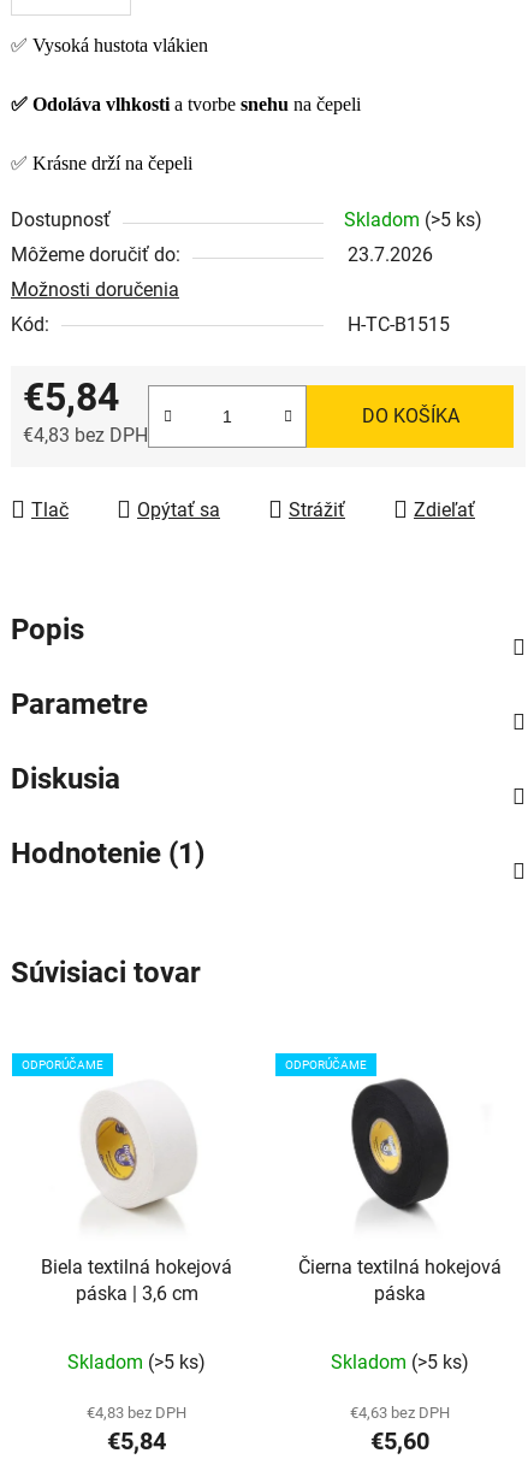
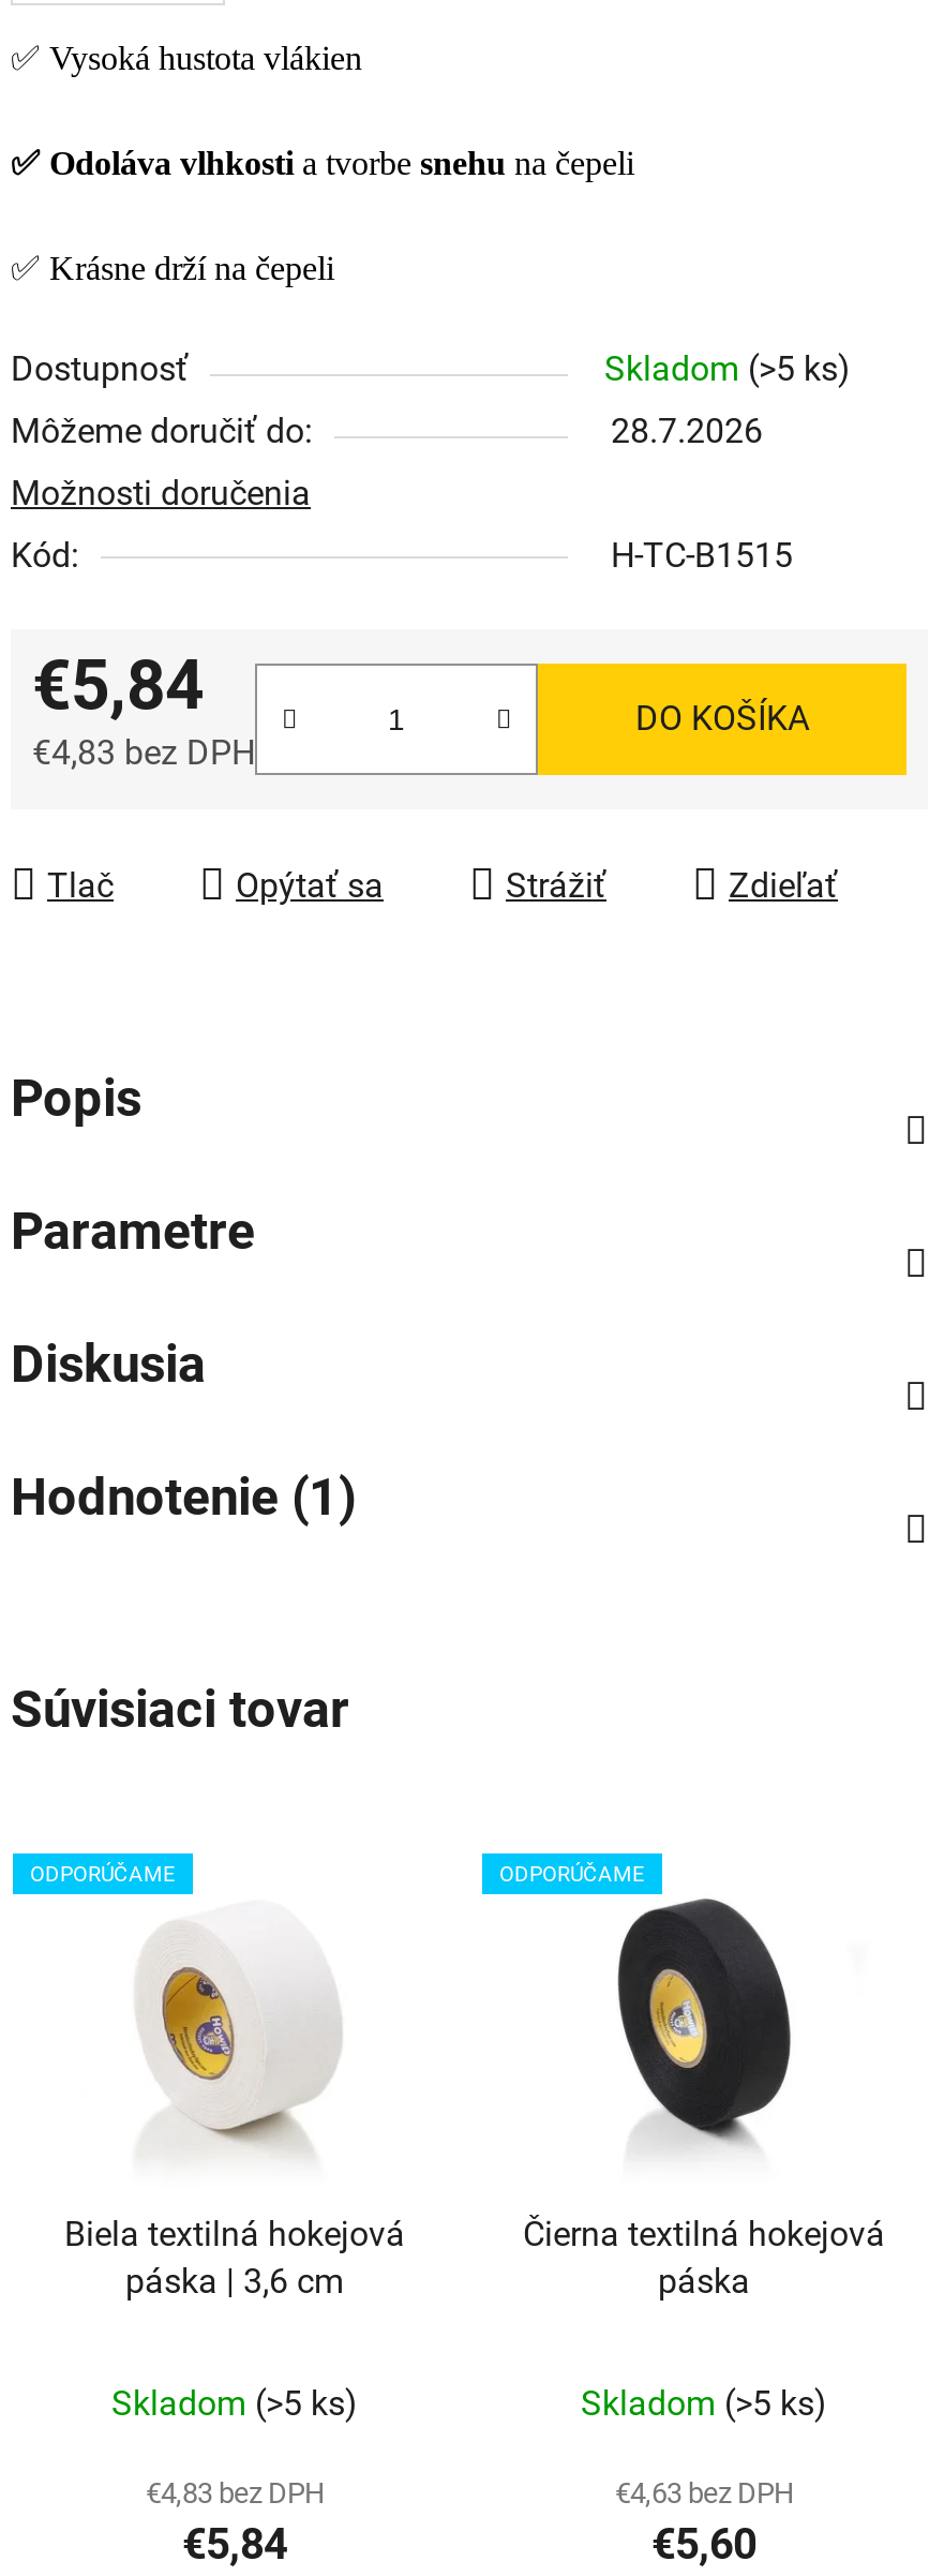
- 23.7.2026
+ 28.7.2026
